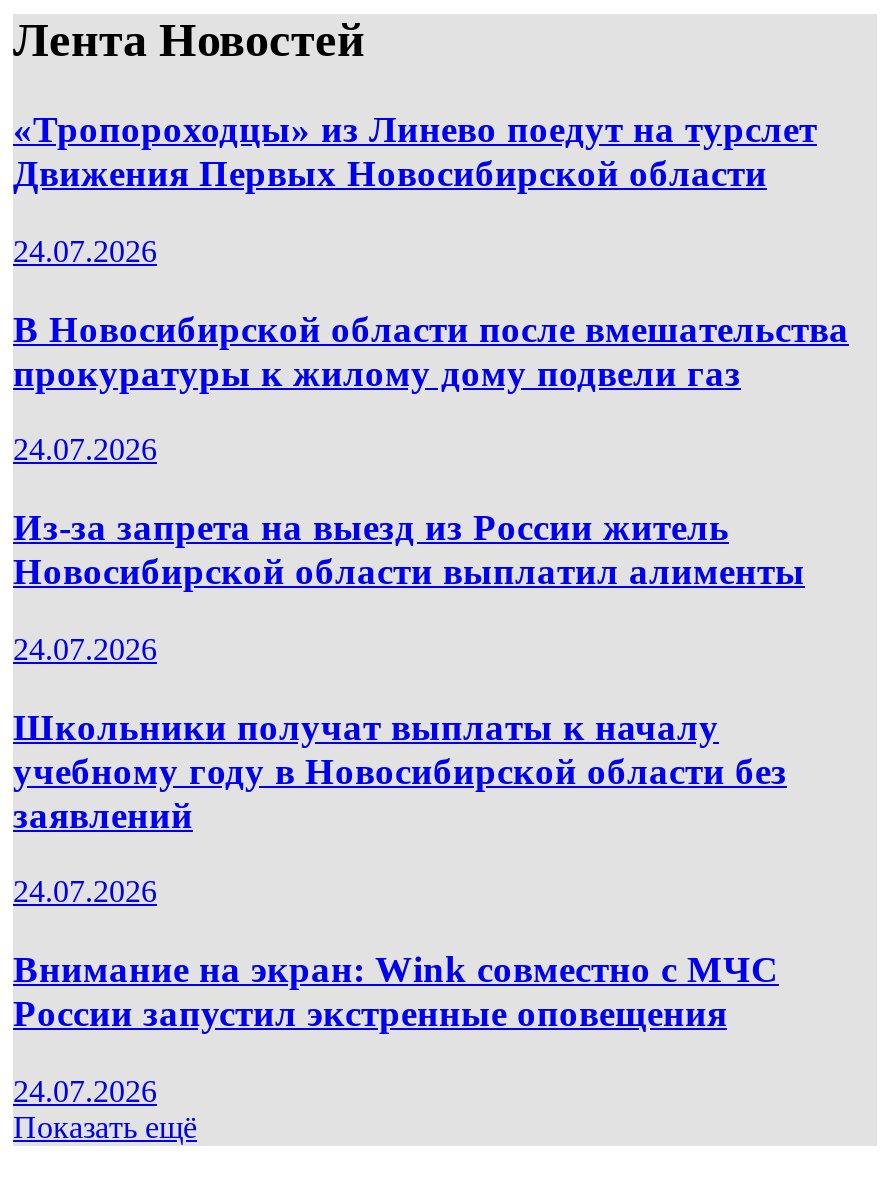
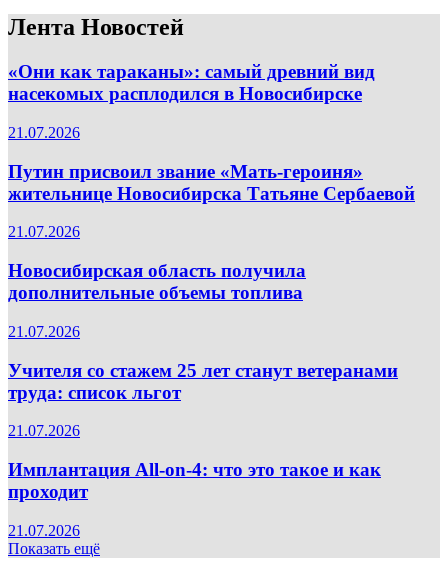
- «Тропороходцы» из Линево поедут на турслет
- Движения Первых Новосибирской области
+ «Они как тараканы»: самый древний вид
+ насекомых расплодился в Новосибирске

- 24.07.2026
+ 21.07.2026

- В Новосибирской области после вмешательства
- прокуратуры к жилому дому подвели газ
+ Путин присвоил звание «Мать-героиня»
+ жительнице Новосибирска Татьяне Сербаевой

- 24.07.2026
+ 21.07.2026

- Из-за запрета на выезд из России житель
- Новосибирской области выплатил алименты
+ Новосибирская область получила
+ дополнительные объемы топлива

- 24.07.2026
+ 21.07.2026

- Школьники получат выплаты к началу
- учебному году в Новосибирской области без
- заявлений
+ Учителя со стажем 25 лет станут ветеранами
+ труда: список льгот

- 24.07.2026
+ 21.07.2026

- Внимание на экран: Wink совместно с МЧС
- России запустил экстренные оповещения
+ Имплантация All-on-4: что это такое и как
+ проходит

- 24.07.2026
+ 21.07.2026
